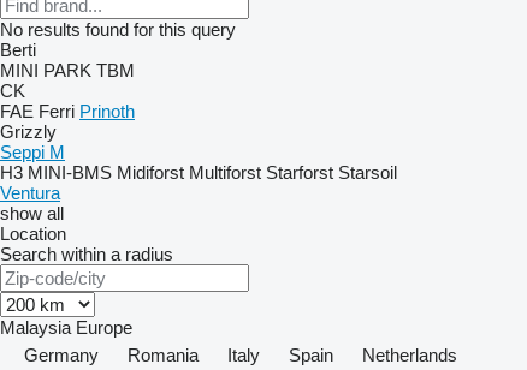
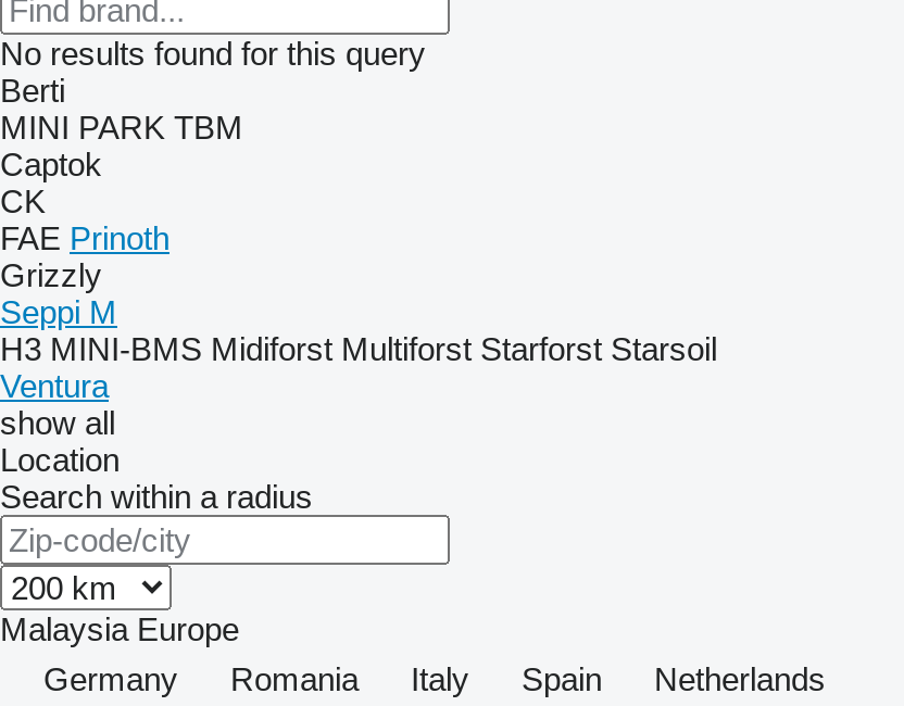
+ Captok

- FAE Ferri Prinoth
+ FAE Prinoth
